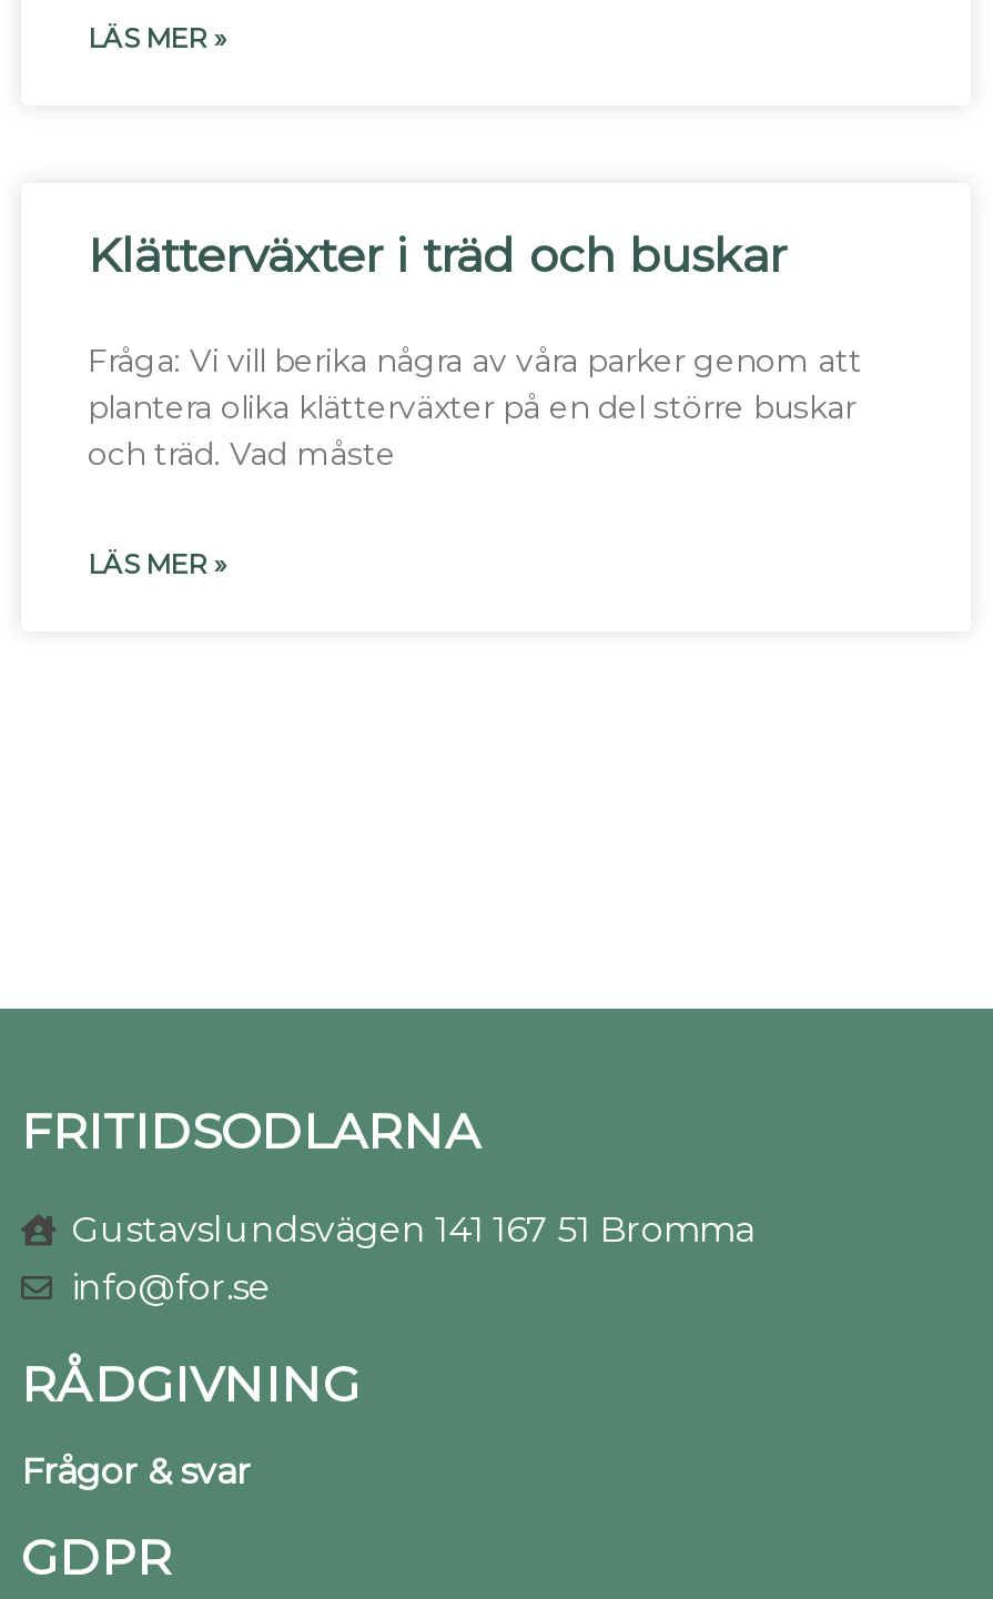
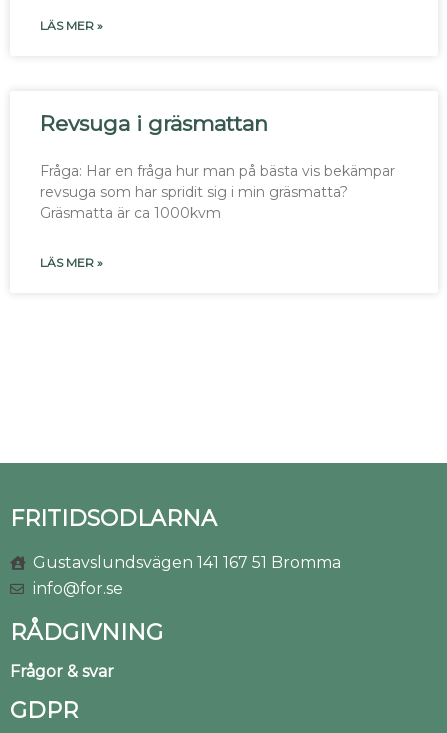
- Klätterväxter i träd och buskar
+ Revsuga i gräsmattan

- Fråga: Vi vill berika några av våra parker genom att
- plantera olika klätterväxter på en del större buskar
- och träd. Vad måste
+ Fråga: Har en fråga hur man på bästa vis bekämpar
+ revsuga som har spridit sig i min gräsmatta?
+ Gräsmatta är ca 1000kvm
